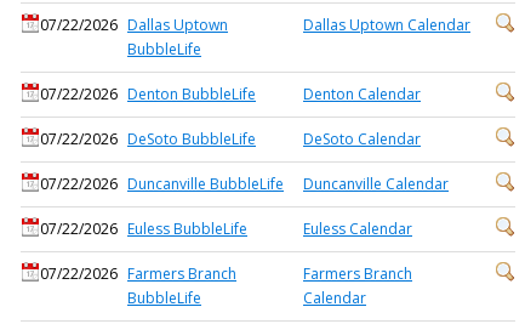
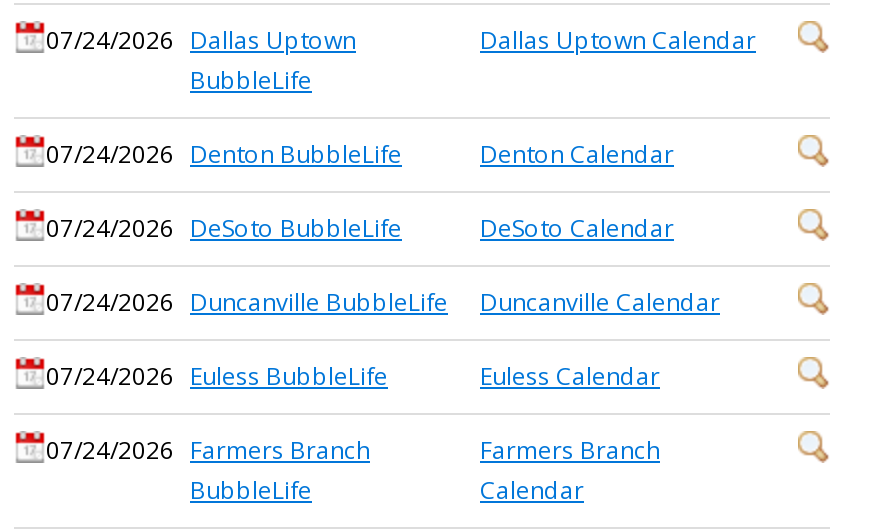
- 07/22/2026 Dallas Uptown
+ 07/24/2026 Dallas Uptown

- 07/22/2026 Denton BubbleLife
+ 07/24/2026 Denton BubbleLife

- 07/22/2026 DeSoto BubbleLife
+ 07/24/2026 DeSoto BubbleLife

- 07/22/2026 Duncanville BubbleLife
+ 07/24/2026 Duncanville BubbleLife

- 07/22/2026 Euless BubbleLife
+ 07/24/2026 Euless BubbleLife

- 07/22/2026 Farmers Branch
+ 07/24/2026 Farmers Branch
